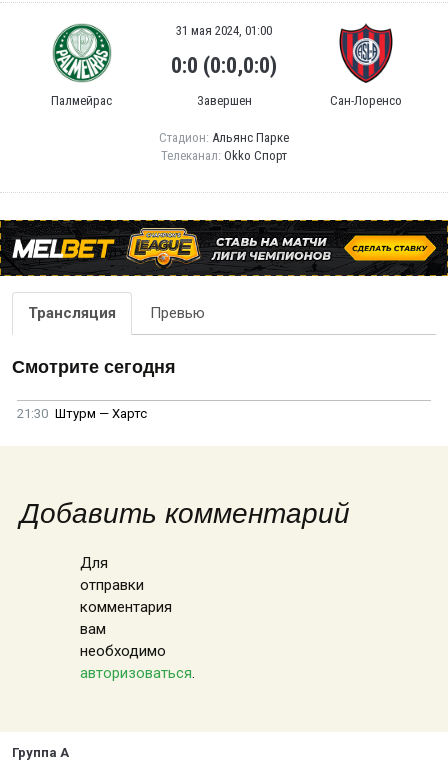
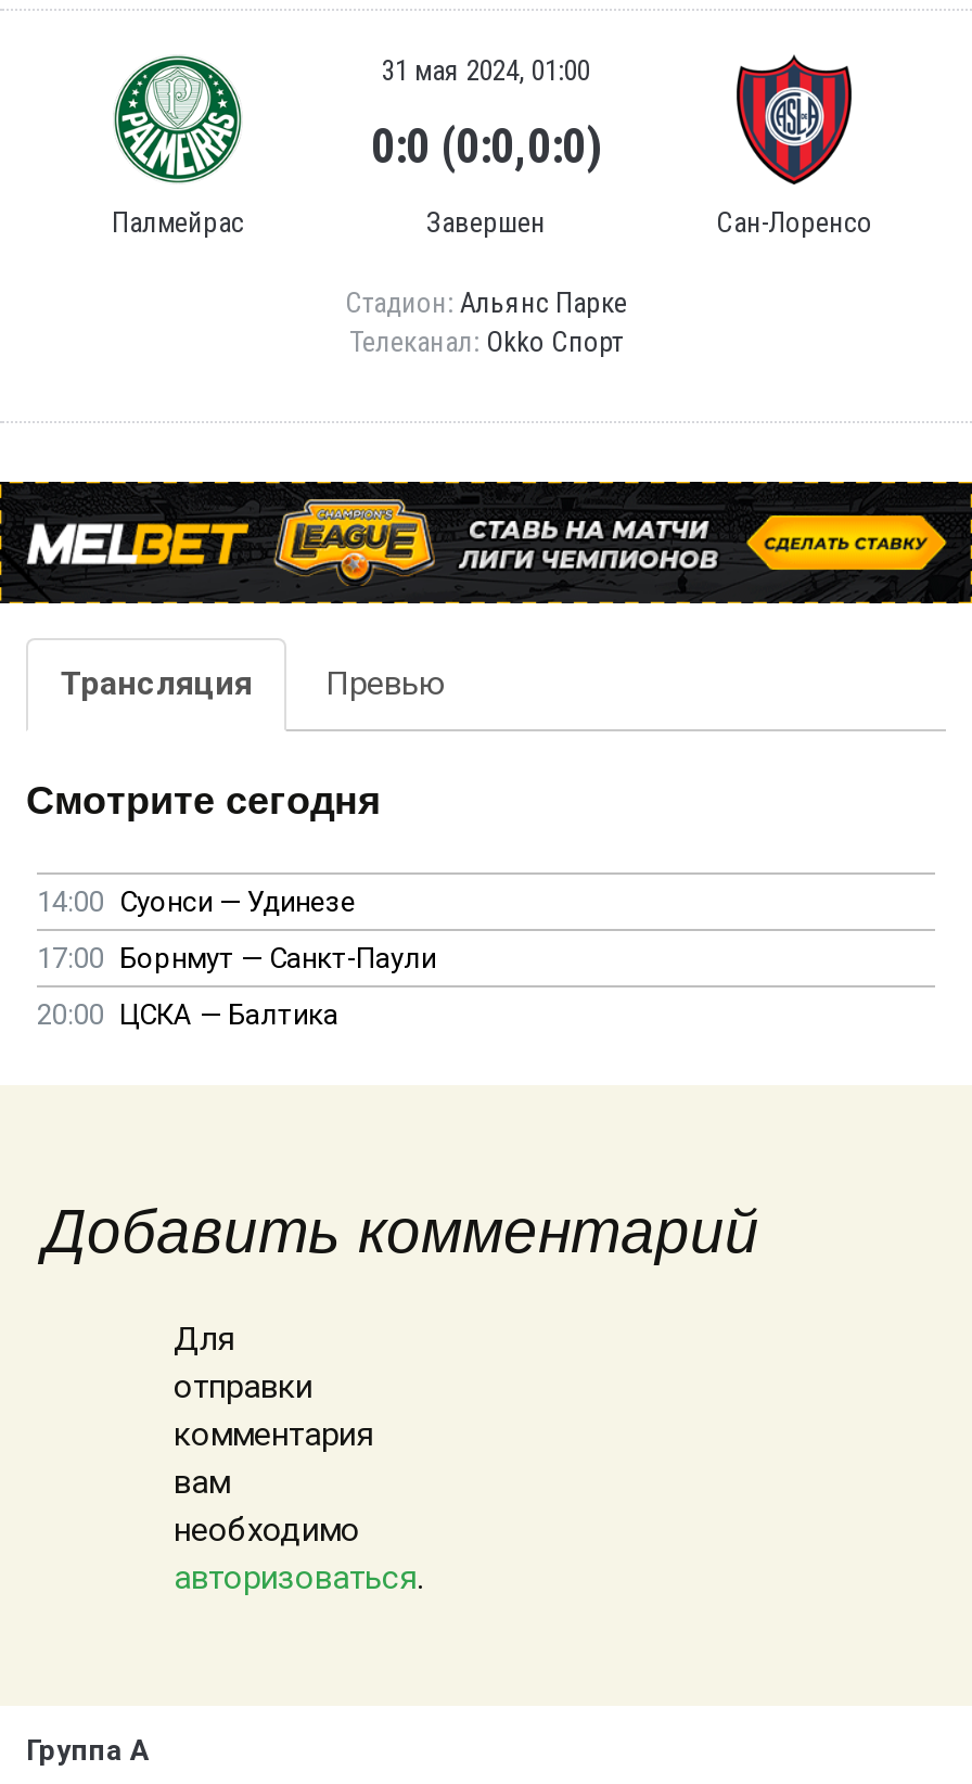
- 21:30 Штурм — Хартс
+ 14:00 Суонси — Удинезе
+ 17:00 Борнмут — Санкт-Паули
+ 20:00 ЦСКА — Балтика
